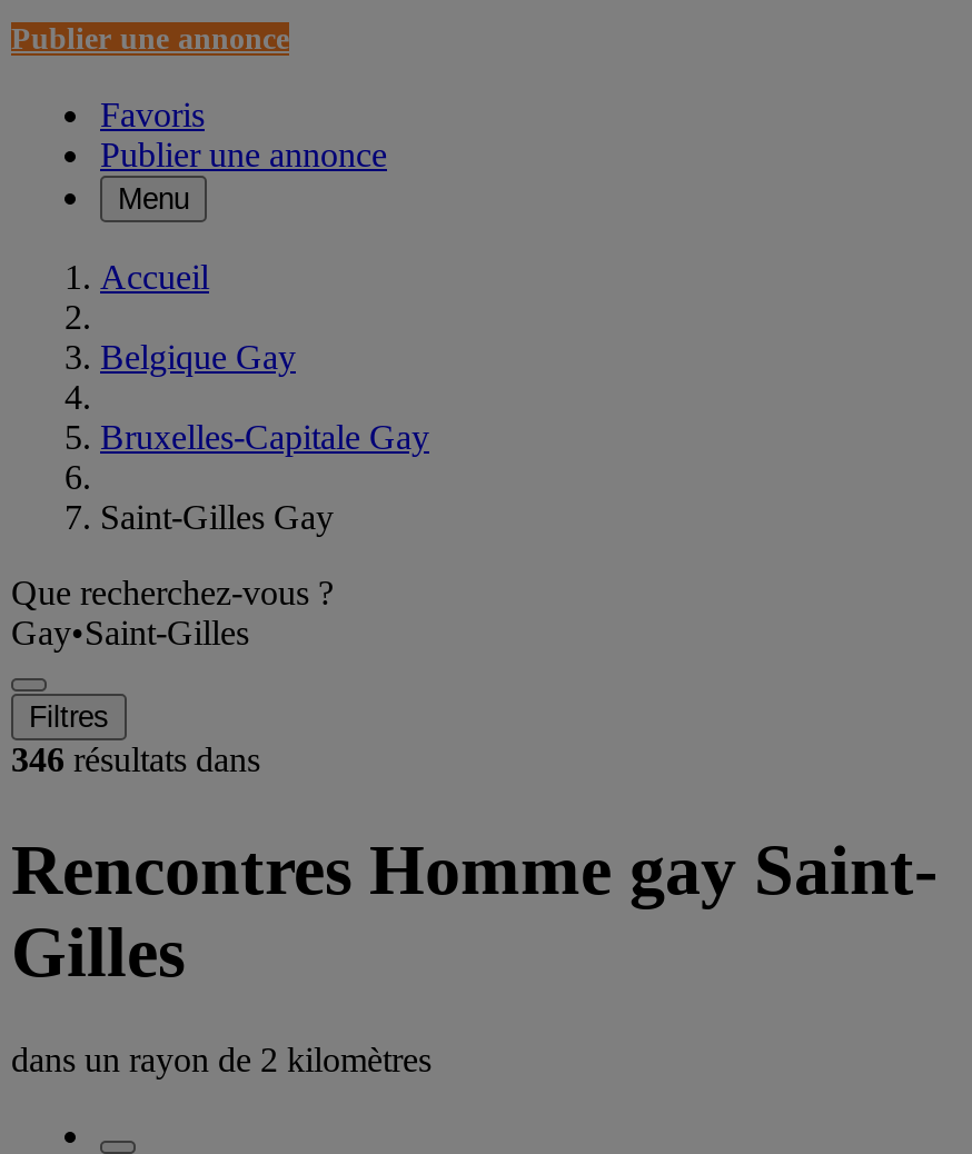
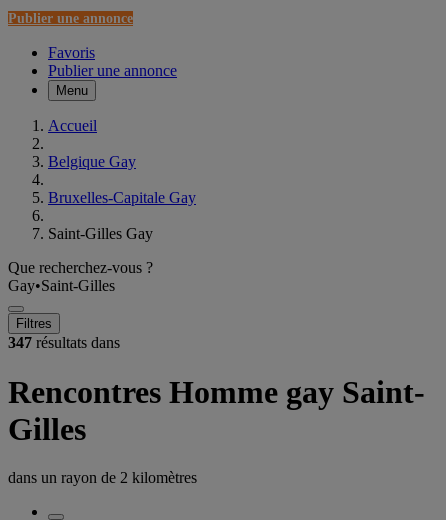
- 346résultats dans
+ 347résultats dans
